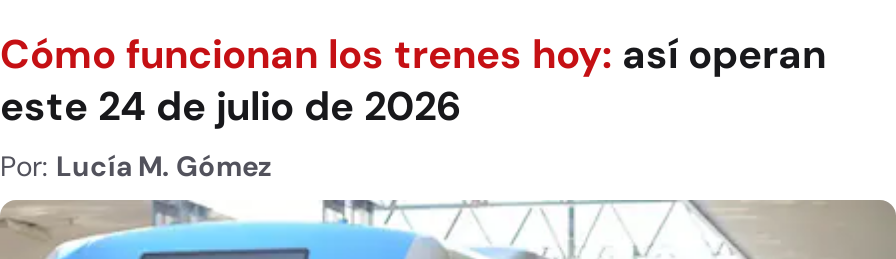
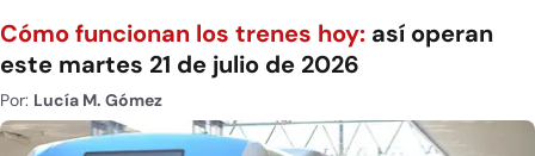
- este 24 de julio de 2026
+ este martes 21 de julio de 2026
